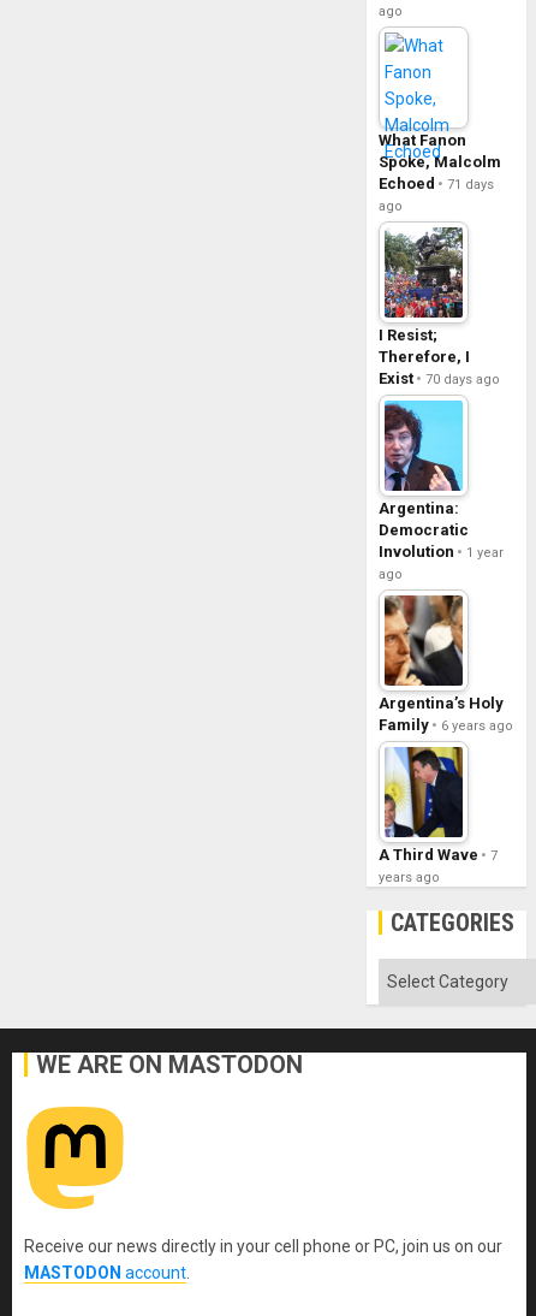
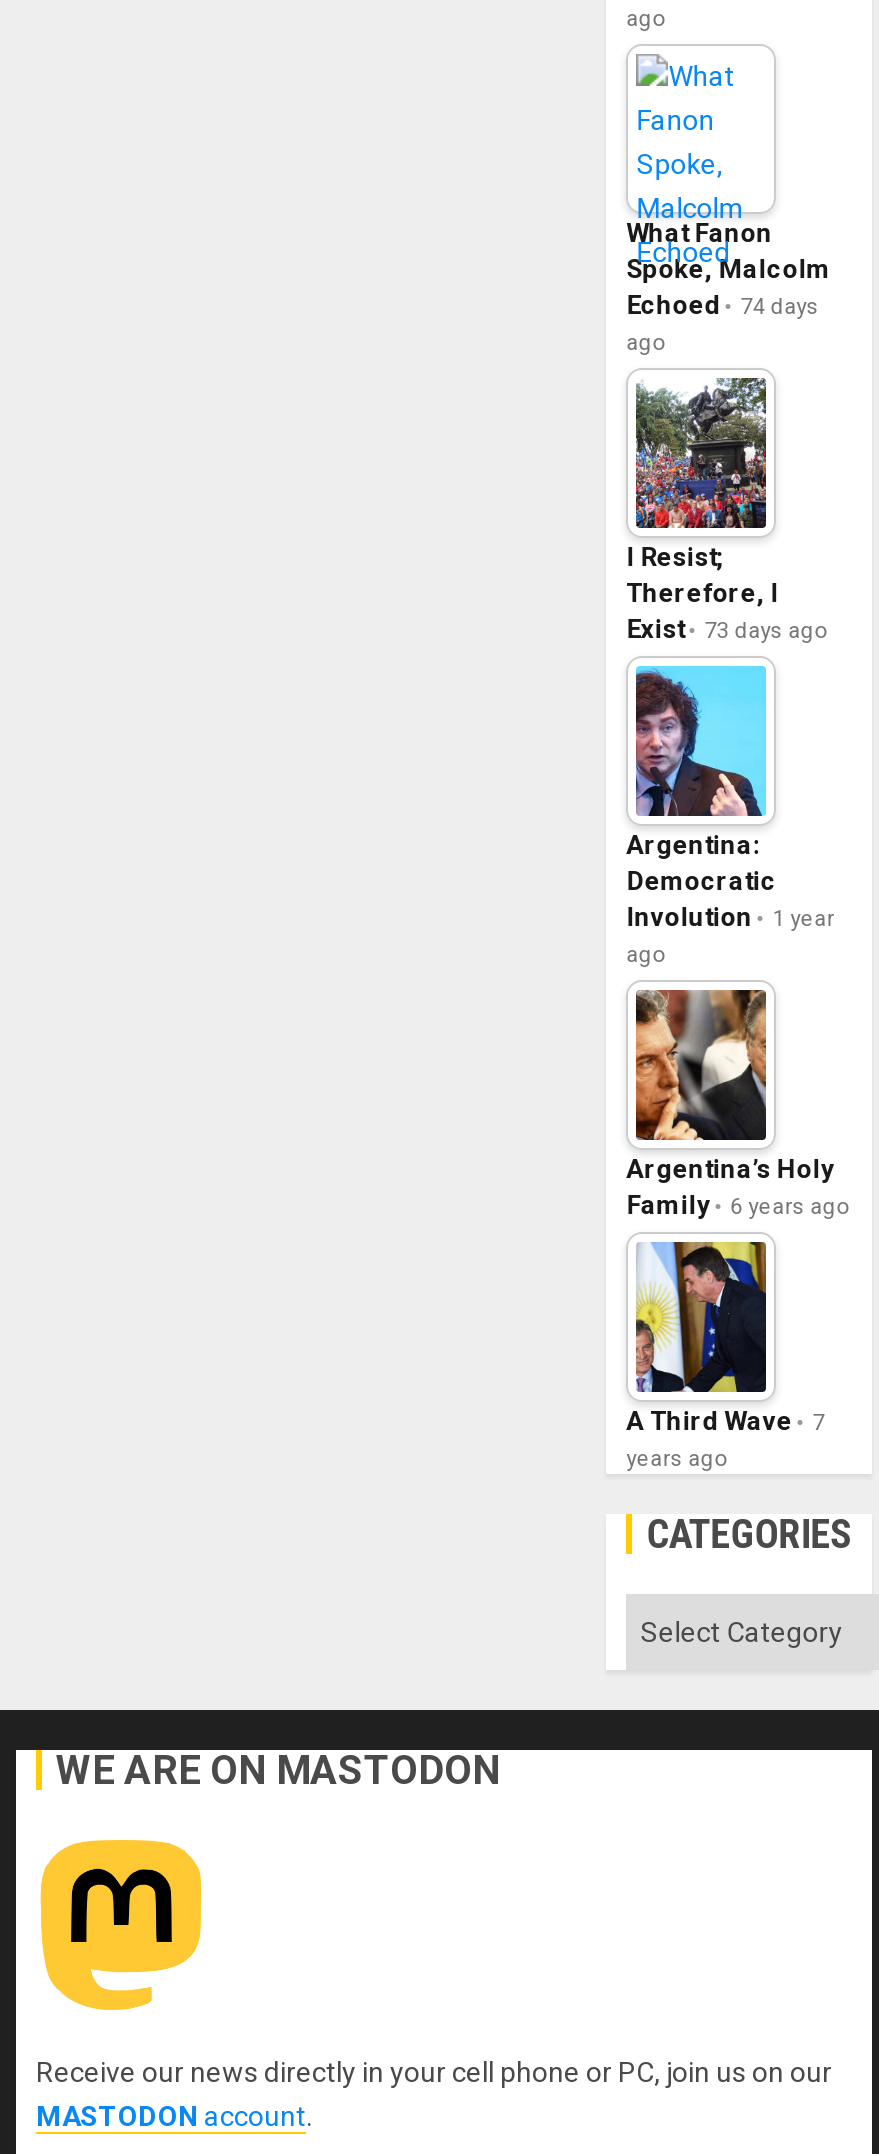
- Echoed 71 days
+ Echoed 74 days

- Exist 70 days ago
+ Exist 73 days ago
